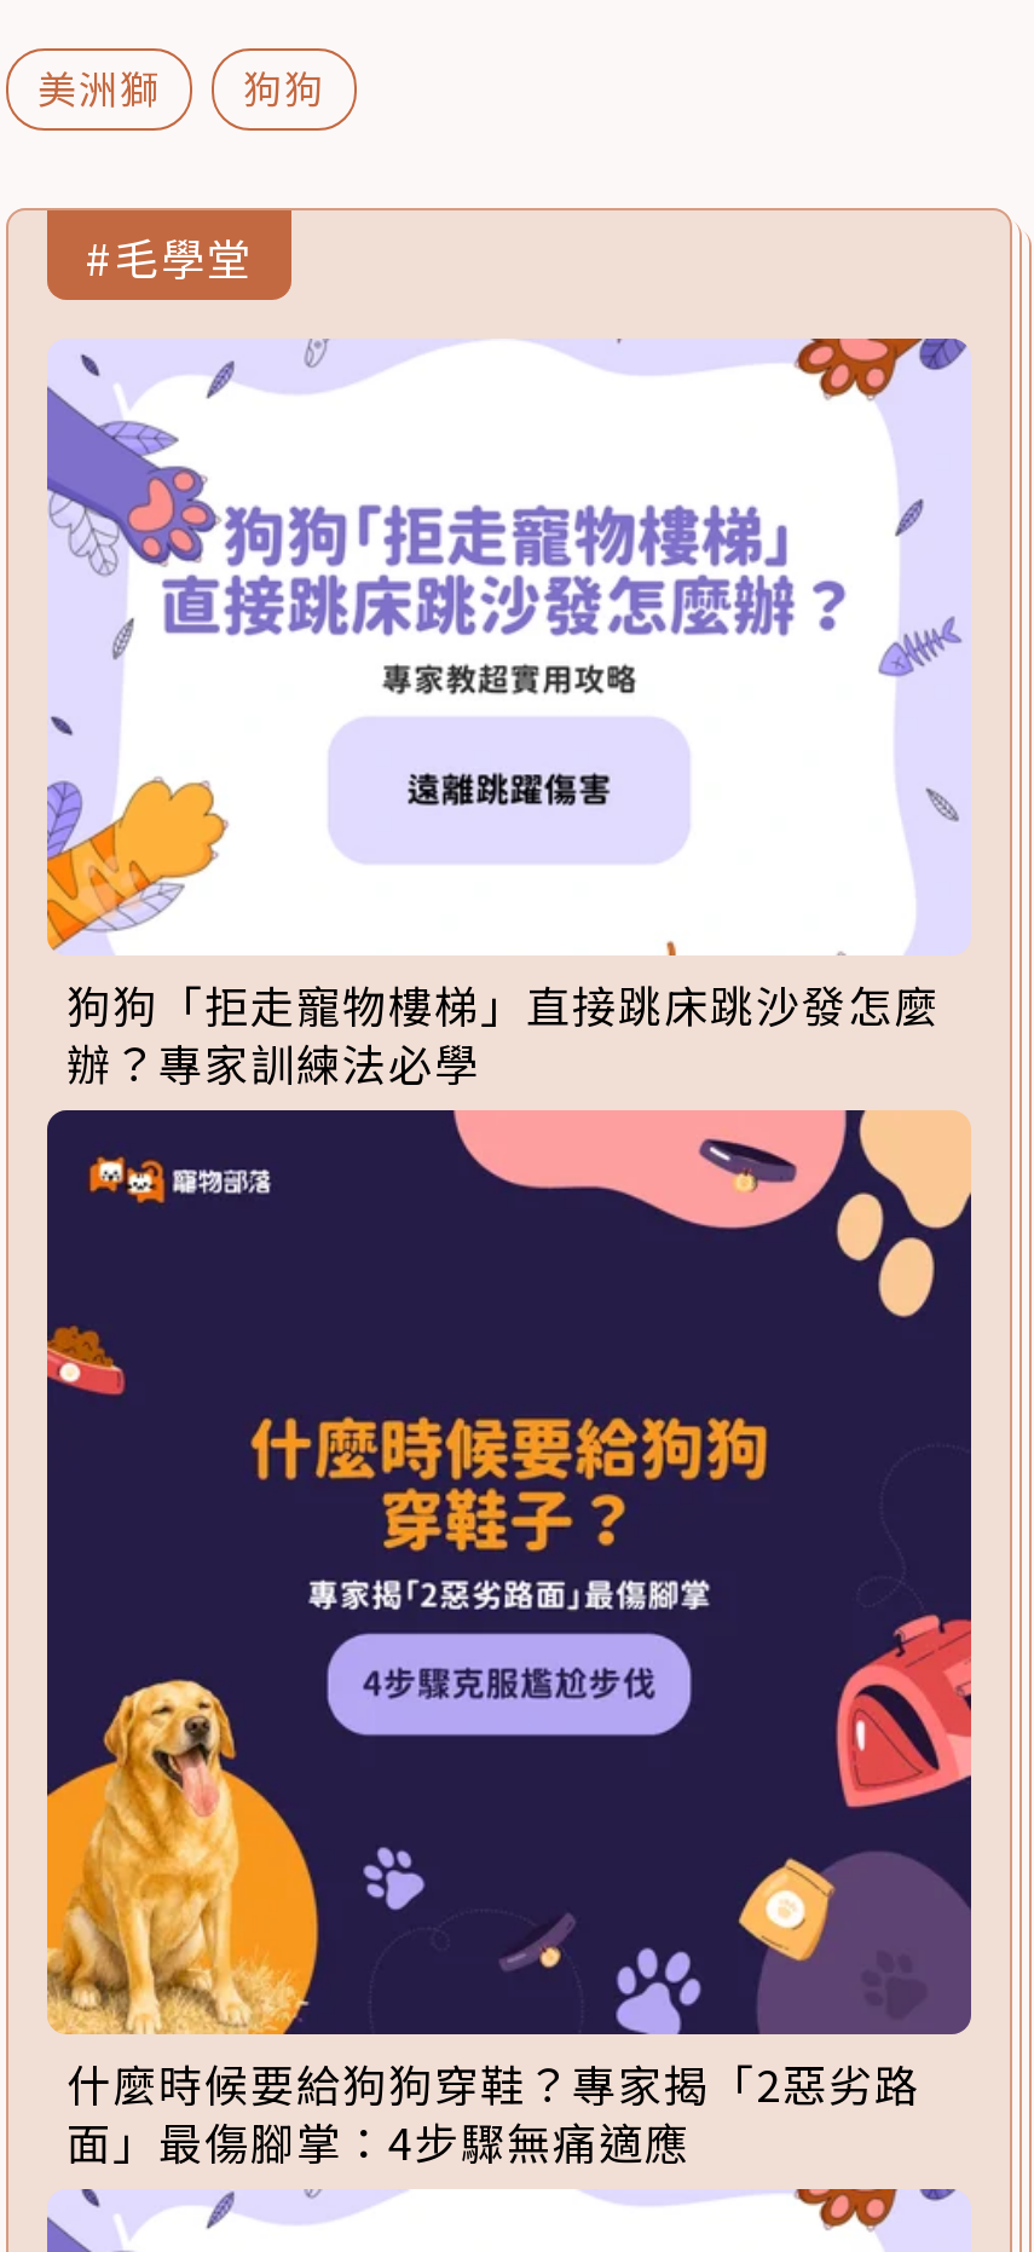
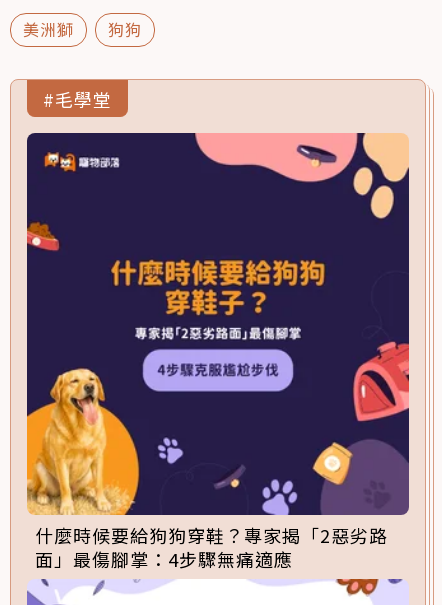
- [image]
- 狗狗「拒走寵物樓梯」直接跳床跳沙發怎麼
- 辦？專家訓練法必學
